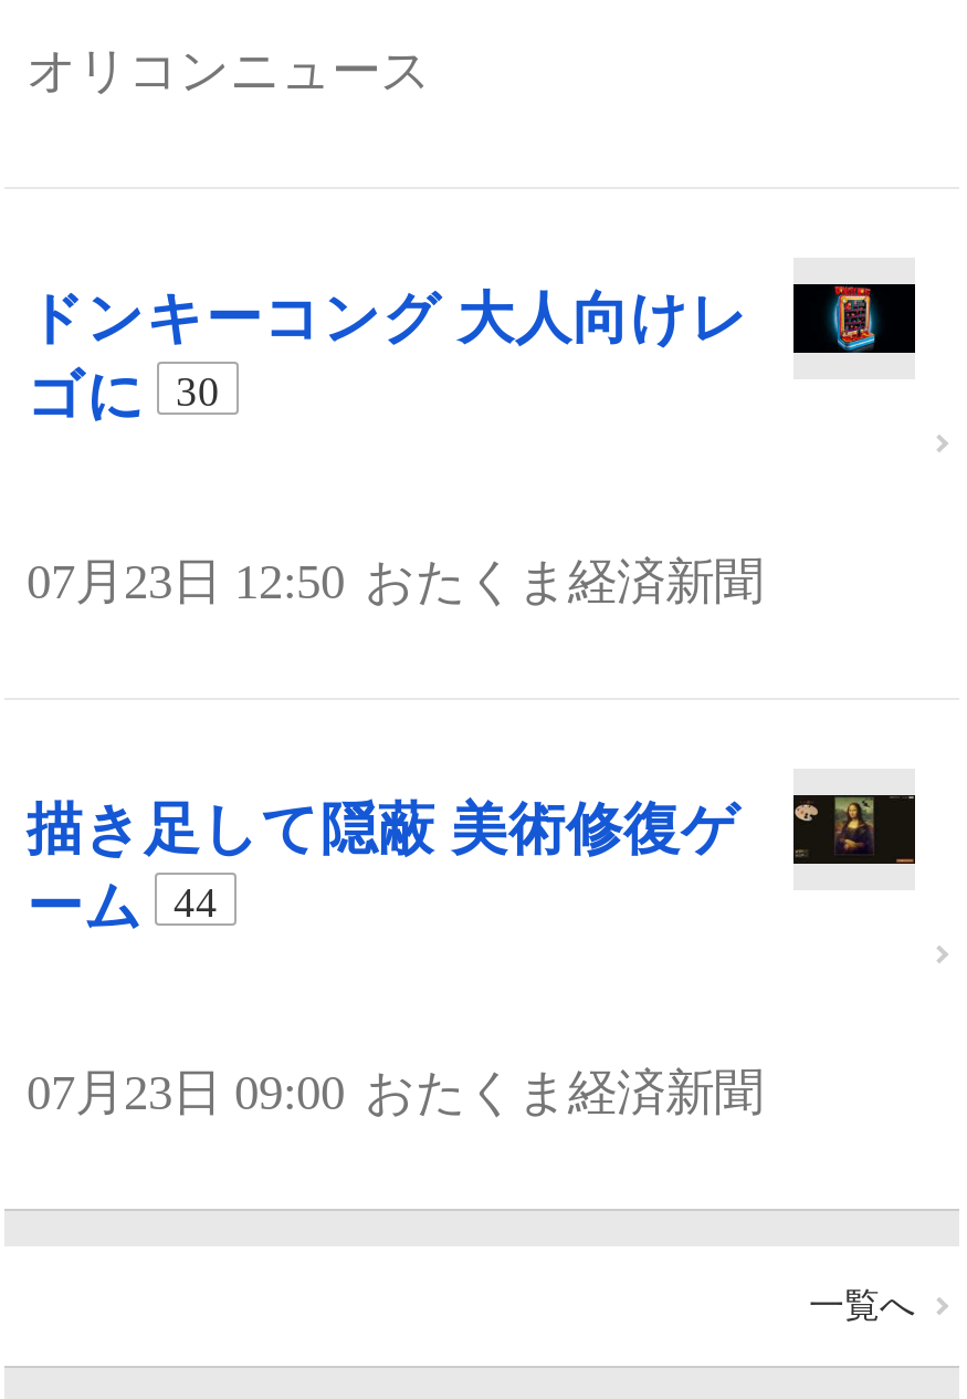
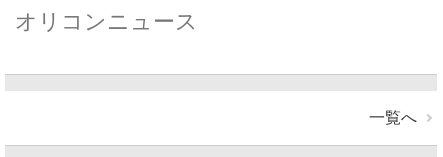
- [image]
- ドンキーコング 大人向けレ
- ゴに
- 30

- 07月23日 12:50 おたくま経済新聞

- [image]
- 描き足して隠蔽 美術修復ゲ
- ーム
- 44

- 07月23日 09:00 おたくま経済新聞
